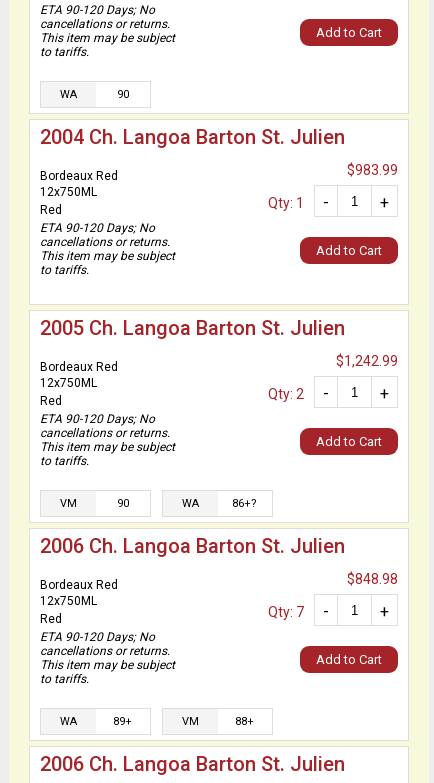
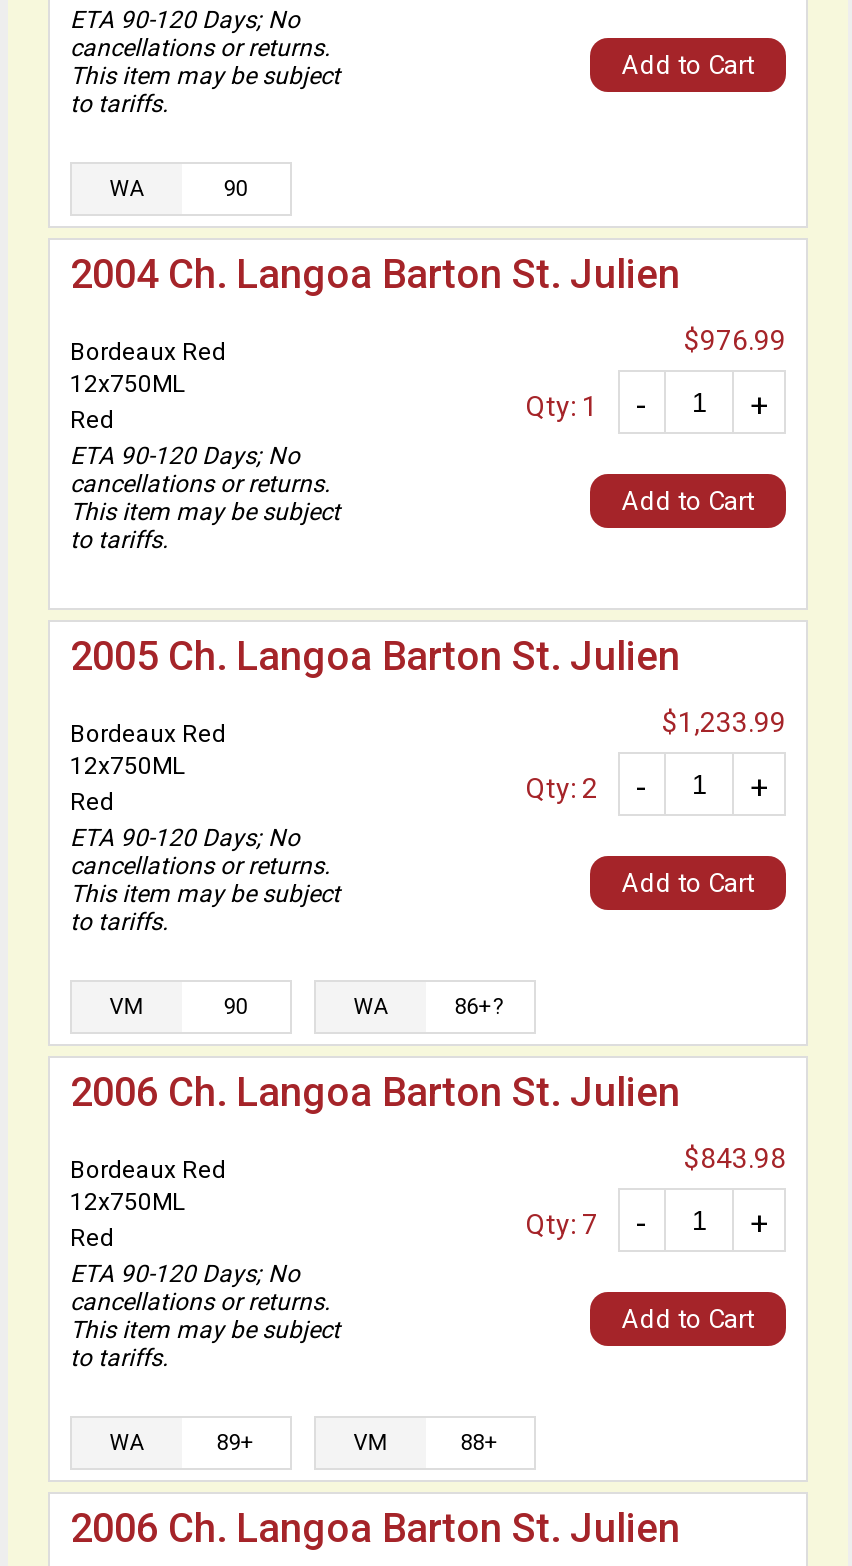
- $983.99
+ $976.99

- $1,242.99
+ $1,233.99

- $848.98
+ $843.98
